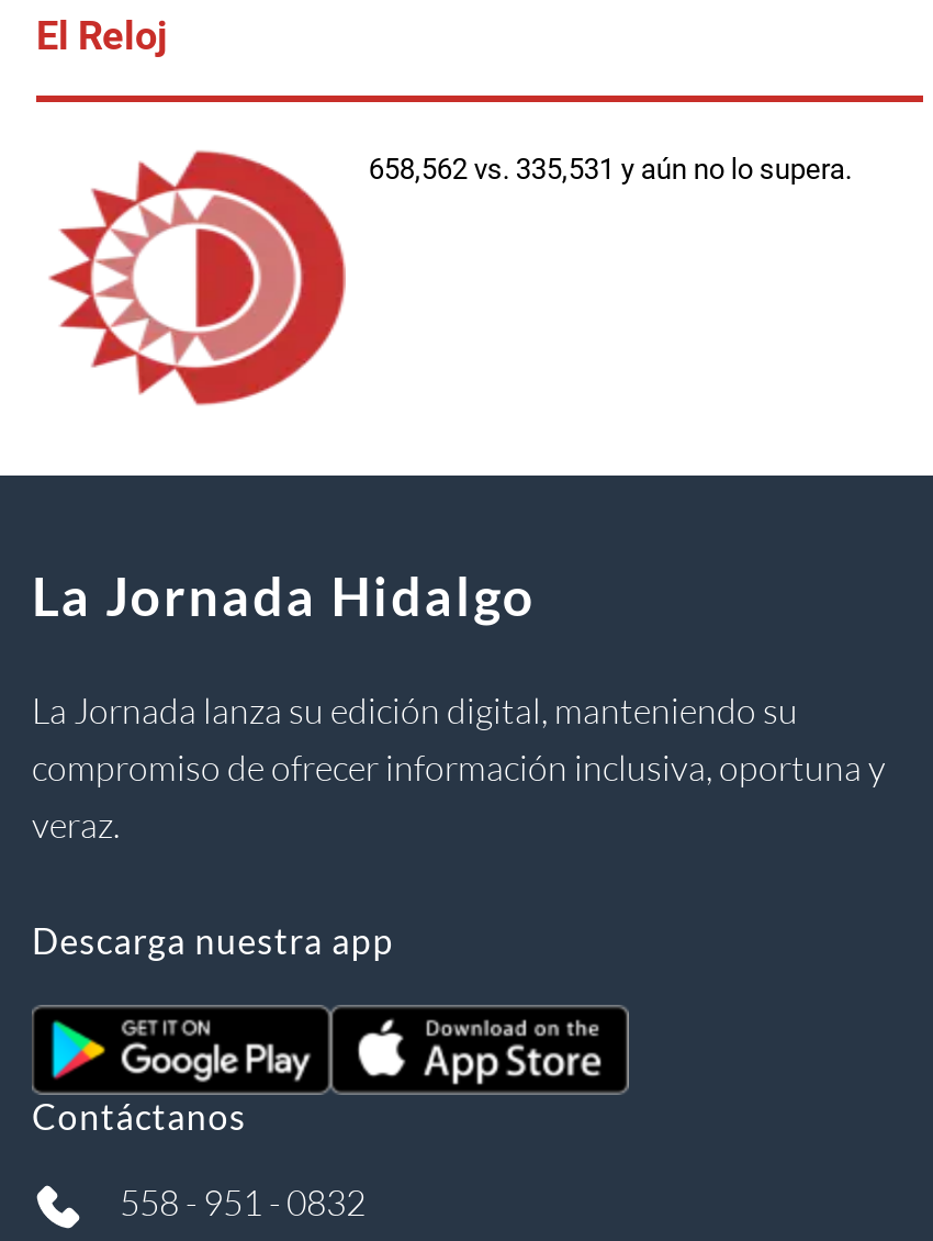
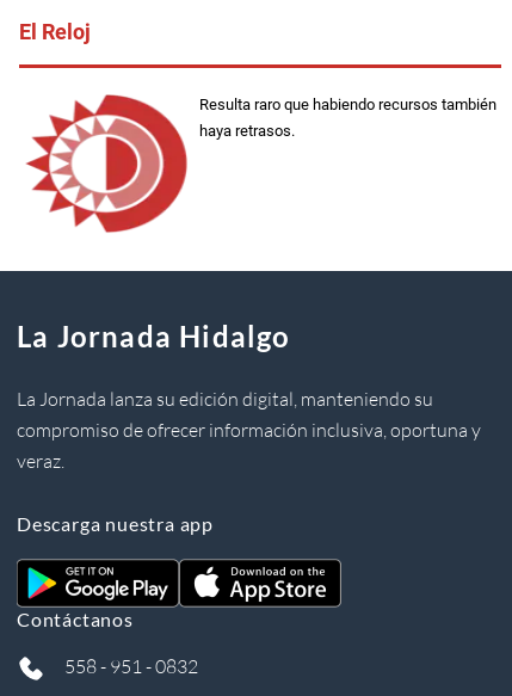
- 658,562 vs. 335,531 y aún no lo supera.
+ Resulta raro que habiendo recursos también
+ haya retrasos.
